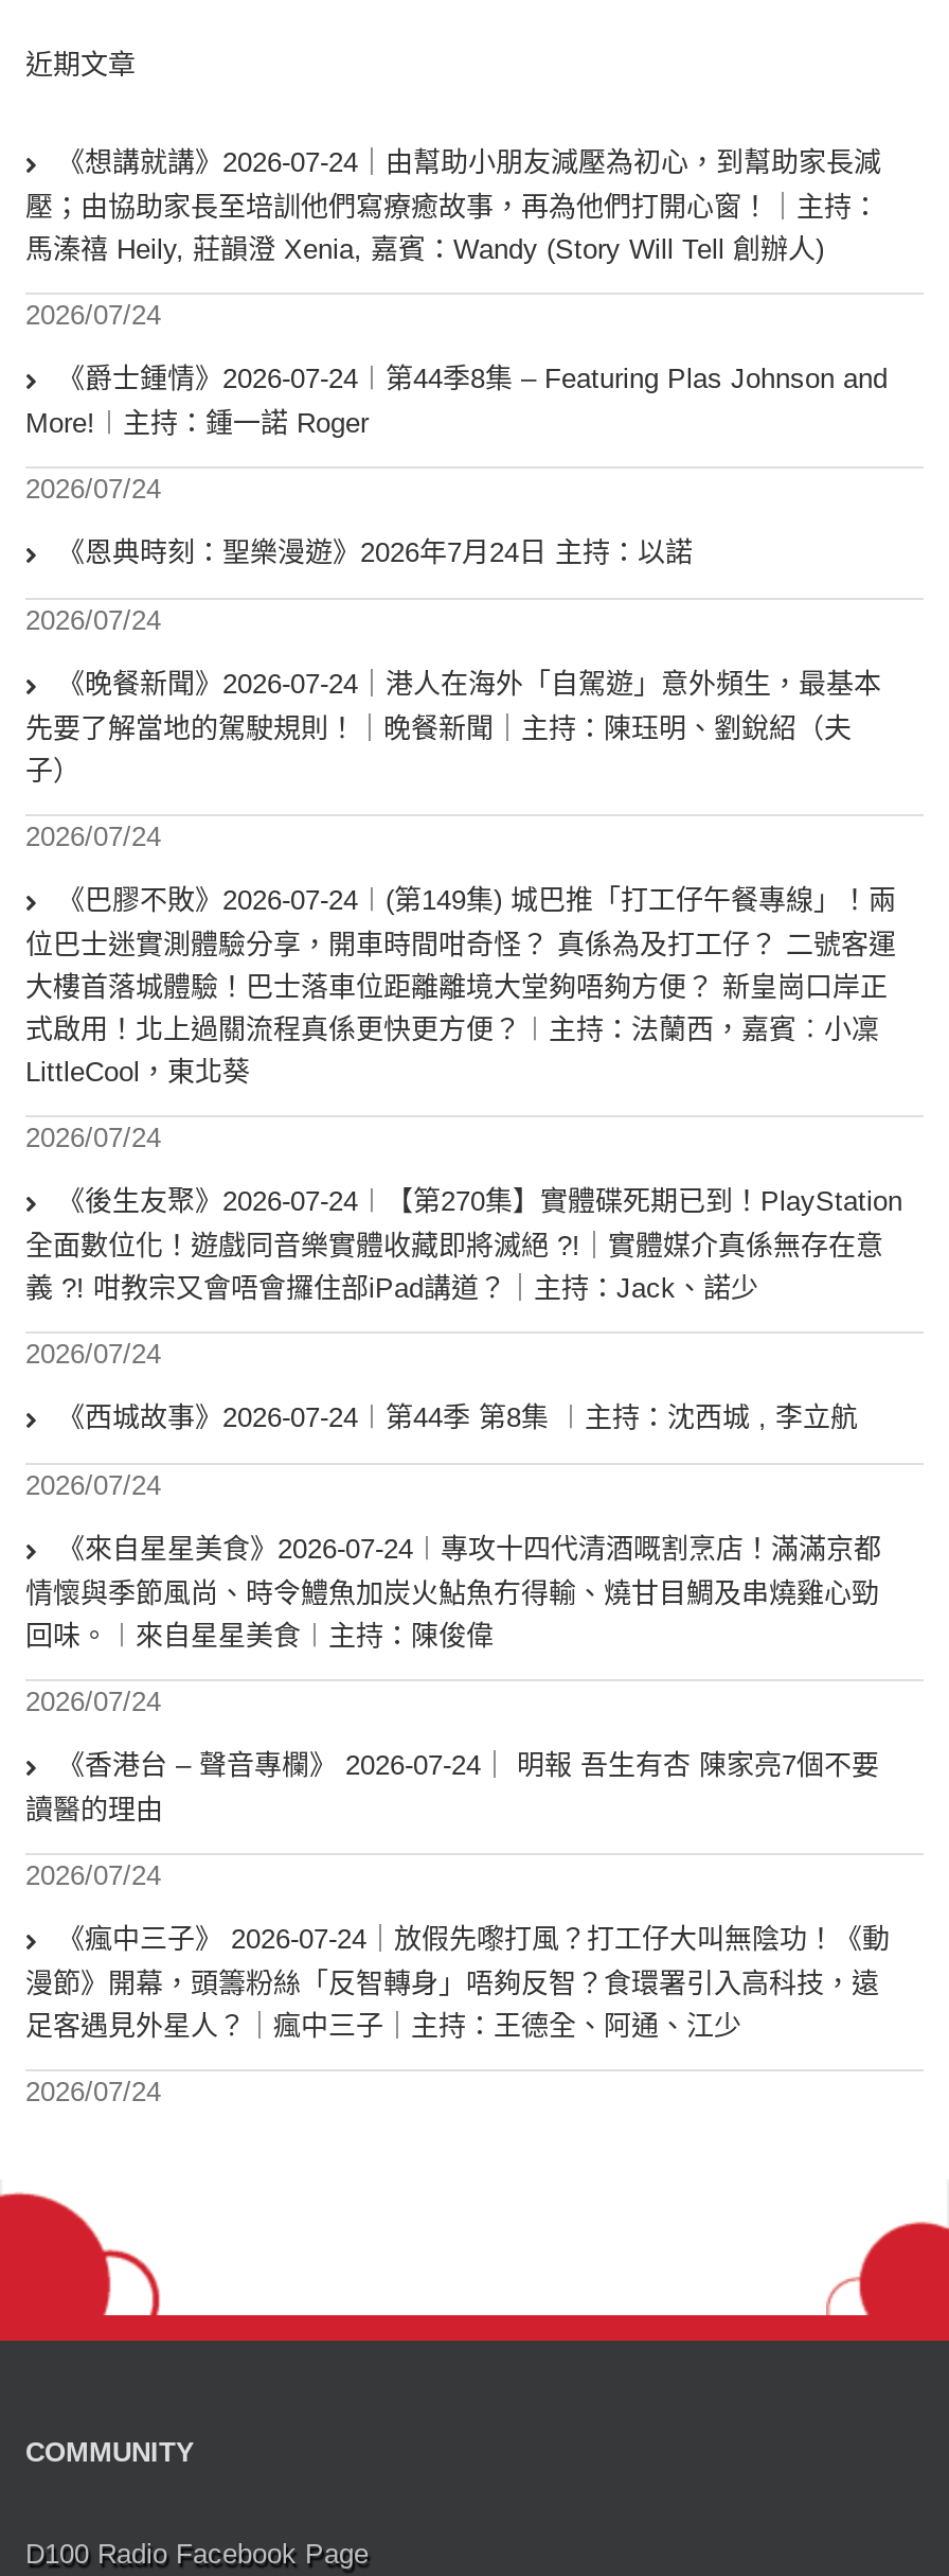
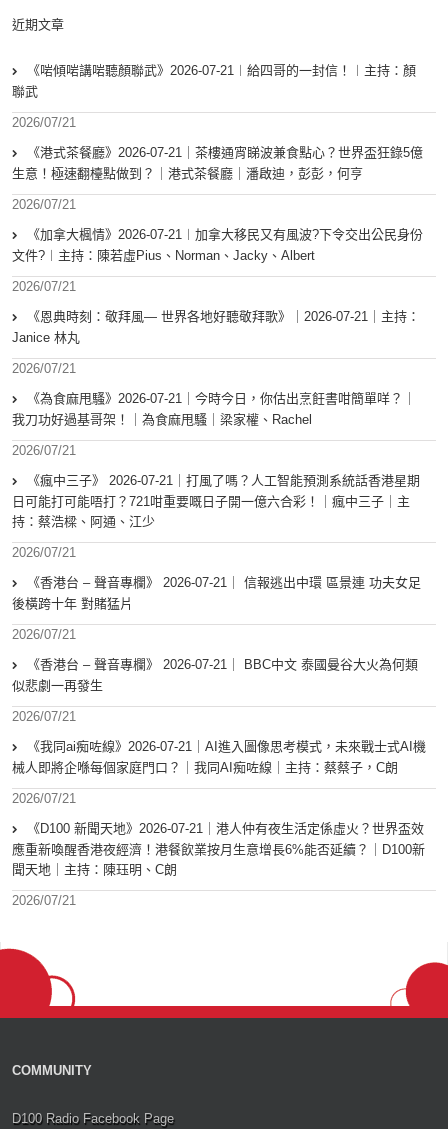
- 《想講就講》2026-07-24｜由幫助小朋友減壓為初心，到幫助家長減
- 壓；由協助家長至培訓他們寫療癒故事，再為他們打開心窗！｜主持：
- 馬溱禧 Heily, 莊韻澄 Xenia, 嘉賓：Wandy (Story Will Tell 創辦人)
+ 《啱傾啱講啱聽顏聯武》2026-07-21︱給四哥的一封信！︱主持：顏
+ 聯武

- 2026/07/24
+ 2026/07/21

- 《爵士鍾情》2026-07-24︱第44季8集 – Featuring Plas Johnson and
- More!︱主持：鍾一諾 Roger
+ 《港式茶餐廳》2026-07-21｜茶樓通宵睇波兼食點心？世界盃狂錄5億
+ 生意！極速翻檯點做到？｜港式茶餐廳｜潘啟迪，彭彭，何亨

- 2026/07/24
+ 2026/07/21

- 《恩典時刻：聖樂漫遊》2026年7月24日 主持：以諾
+ 《加拿大楓情》2026-07-21︱加拿大移民又有風波?下令交出公民身份
+ 文件?︱主持：陳若虛Pius、Norman、Jacky、Albert

- 2026/07/24
+ 2026/07/21

- 《晚餐新聞》2026-07-24｜港人在海外「自駕遊」意外頻生，最基本
- 先要了解當地的駕駛規則！｜晚餐新聞｜主持：陳珏明、劉銳紹（夫
- 子）
+ 《恩典時刻：敬拜風— 世界各地好聽敬拜歌》｜2026-07-21｜主持：
+ Janice 林丸

- 2026/07/24
+ 2026/07/21

- 《巴膠不敗》2026-07-24︱(第149集) 城巴推「打工仔午餐專線」！兩
- 位巴士迷實測體驗分享，開車時間咁奇怪？ 真係為及打工仔？ 二號客運
- 大樓首落城體驗！巴士落車位距離離境大堂夠唔夠方便？ 新皇崗口岸正
- 式啟用！北上過關流程真係更快更方便？︱主持：法蘭西，嘉賓︰小凜
- LittleCool，東北葵
+ 《為食麻甩騷》2026-07-21｜今時今日，你估出烹飪書咁簡單咩？｜
+ 我刀功好過基哥架！｜為食麻甩騷｜梁家權、Rachel

- 2026/07/24
+ 2026/07/21

- 《後生友聚》2026-07-24︱【第270集】實體碟死期已到！PlayStation
- 全面數位化！遊戲同音樂實體收藏即將滅絕 ?!｜實體媒介真係無存在意
- 義 ?! 咁教宗又會唔會攞住部iPad講道？｜主持：Jack、諾少
+ 《瘋中三子》 2026-07-21｜打風了嗎？人工智能預測系統話香港星期
+ 日可能打可能唔打？721咁重要嘅日子開一億六合彩！｜瘋中三子｜主
+ 持：蔡浩樑、阿通、江少

- 2026/07/24
+ 2026/07/21

- 《西城故事》2026-07-24︱第44季 第8集 ︱主持：沈西城 , 李立航
+ 《香港台 – 聲音專欄》 2026-07-21｜ 信報逃出中環 區景連 功夫女足
+ 後橫跨十年 對賭猛片

- 2026/07/24
+ 2026/07/21

- 《來自星星美食》2026-07-24︱專攻十四代清酒嘅割烹店！滿滿京都
- 情懷與季節風尚、時令鱧魚加炭火鮎魚冇得輸、燒甘目鯛及串燒雞心勁
- 回味。︱來自星星美食︱主持：陳俊偉
+ 《香港台 – 聲音專欄》 2026-07-21｜ BBC中文 泰國曼谷大火為何類
+ 似悲劇一再發生

- 2026/07/24
+ 2026/07/21

- 《香港台 – 聲音專欄》 2026-07-24｜ 明報 吾生有杏 陳家亮7個不要
- 讀醫的理由
+ 《我同ai痴咗線》2026-07-21｜AI進入圖像思考模式，未來戰士式AI機
+ 械人即將企喺每個家庭門口？｜我同AI痴咗線｜主持：蔡蔡子，C朗

- 2026/07/24
+ 2026/07/21

- 《瘋中三子》 2026-07-24｜放假先嚟打風？打工仔大叫無陰功！《動
- 漫節》開幕，頭籌粉絲「反智轉身」唔夠反智？食環署引入高科技，遠
- 足客遇見外星人？｜瘋中三子｜主持：王德全、阿通、江少
+ 《D100 新聞天地》2026-07-21｜港人仲有夜生活定係虛火？世界盃效
+ 應重新喚醒香港夜經濟！港餐飲業按月生意增長6%能否延續？｜D100新
+ 聞天地｜主持：陳珏明、C朗

- 2026/07/24
+ 2026/07/21
